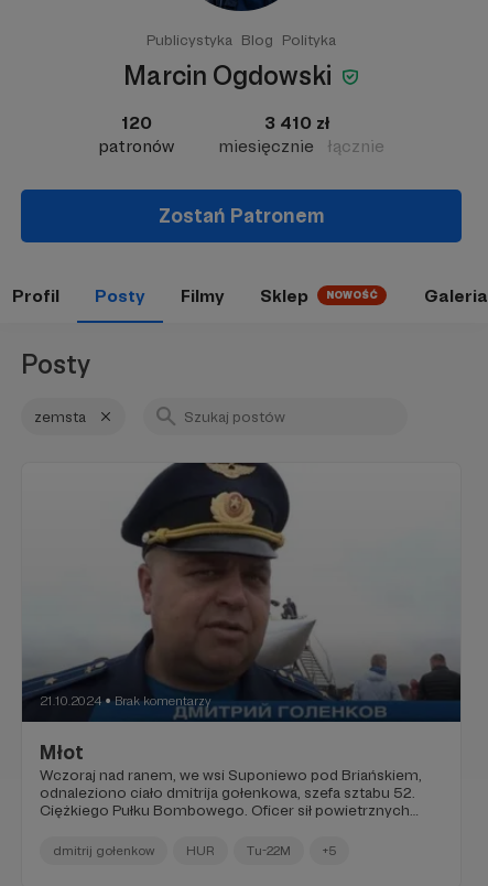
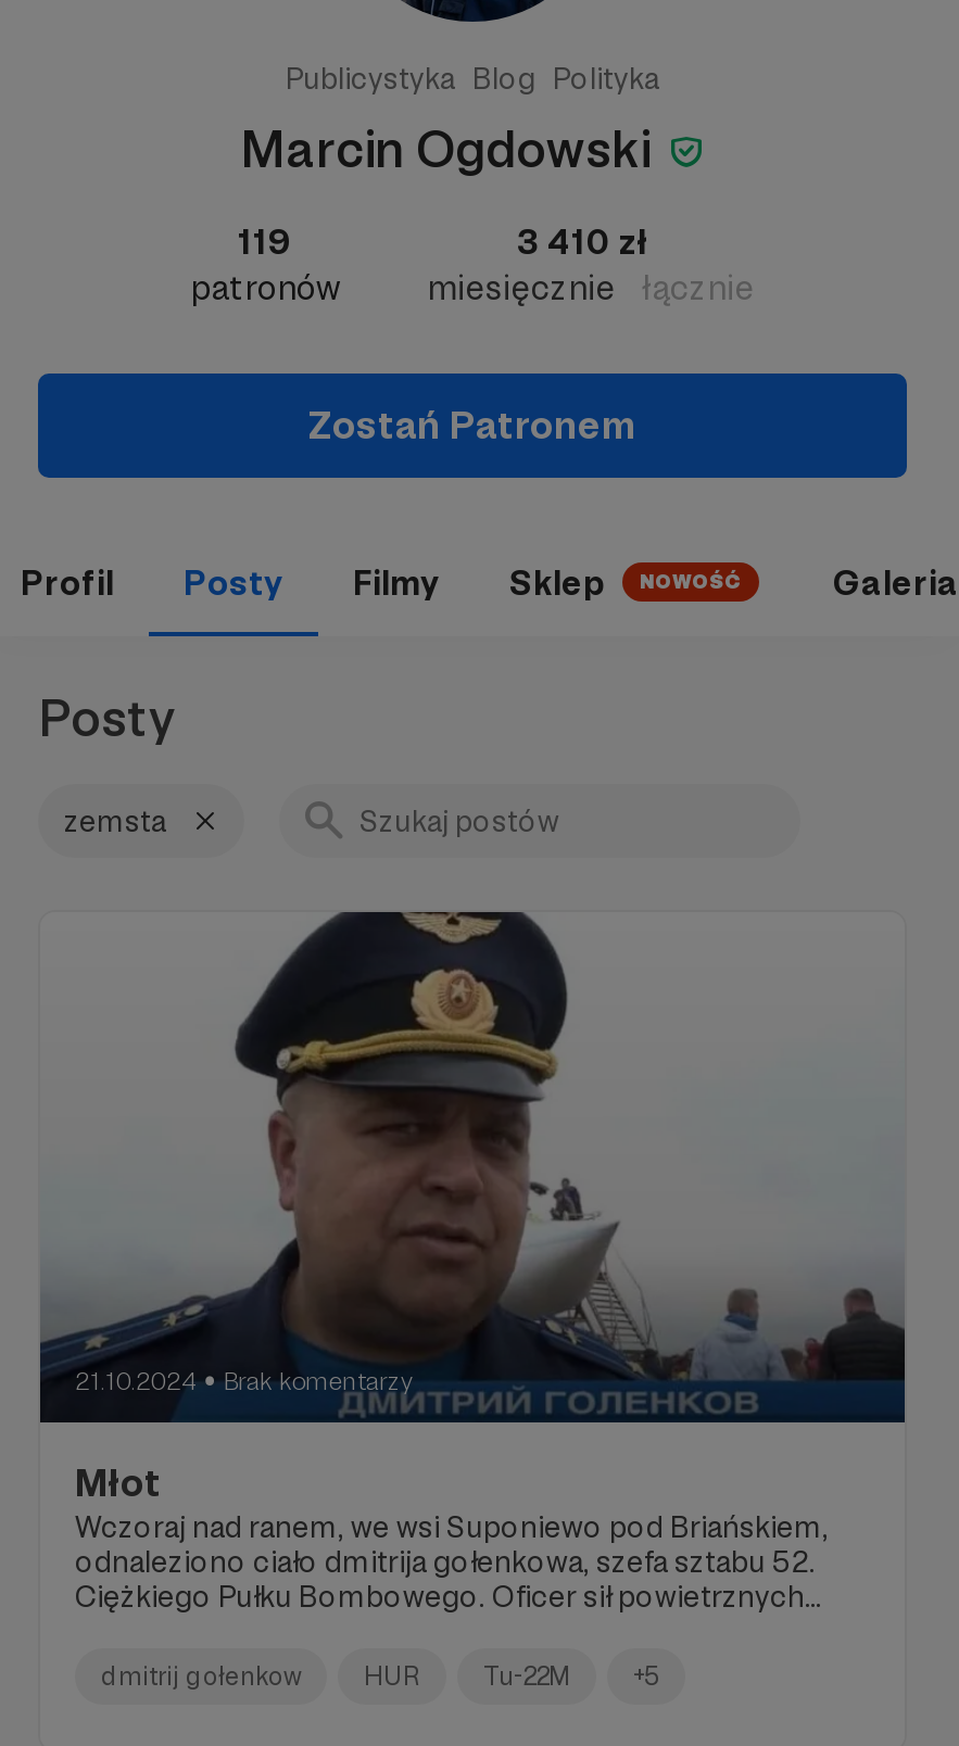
- 120
+ 119
